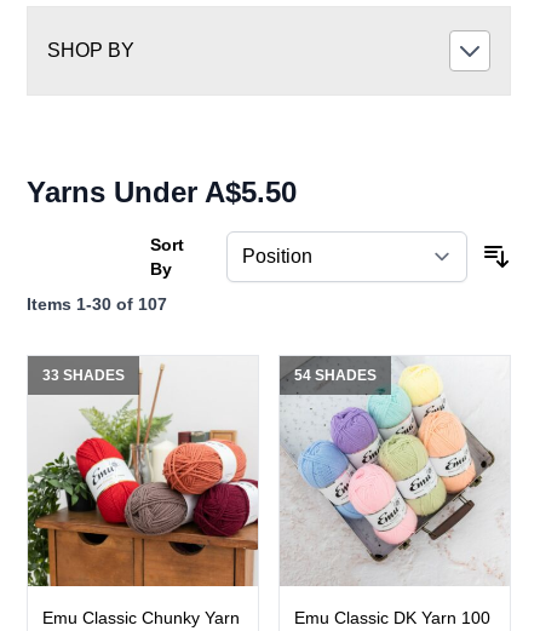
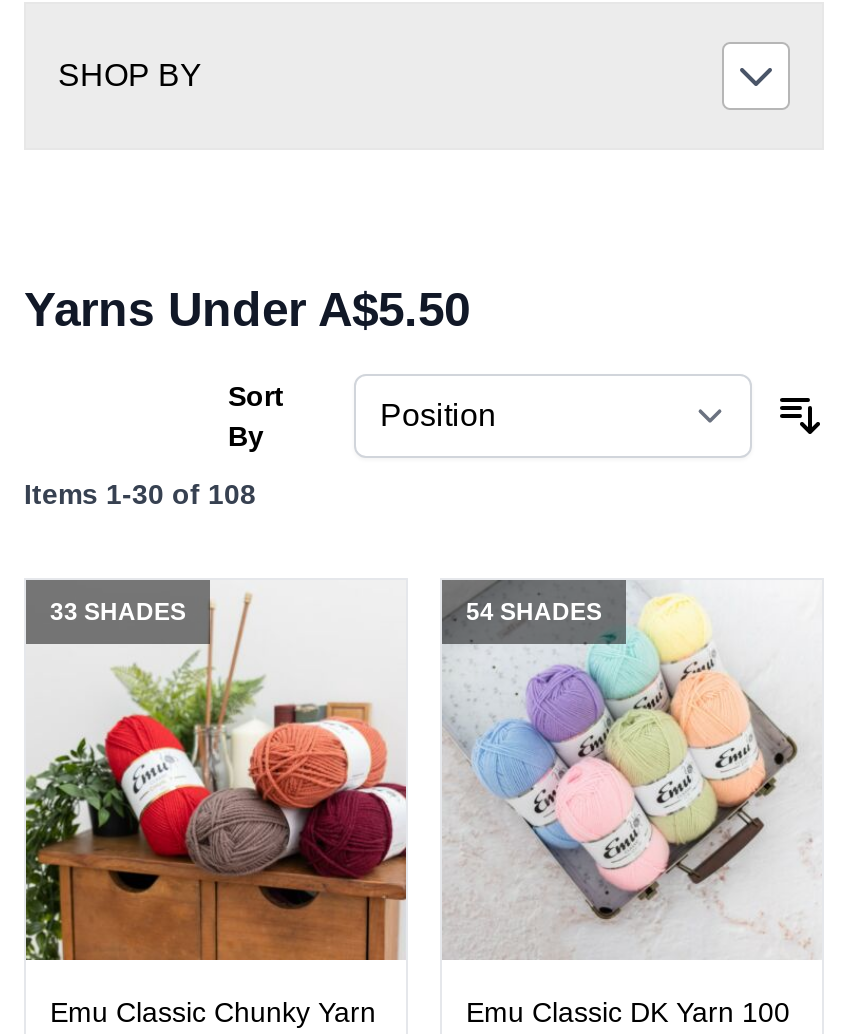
- Items 1-30 of 107
+ Items 1-30 of 108
